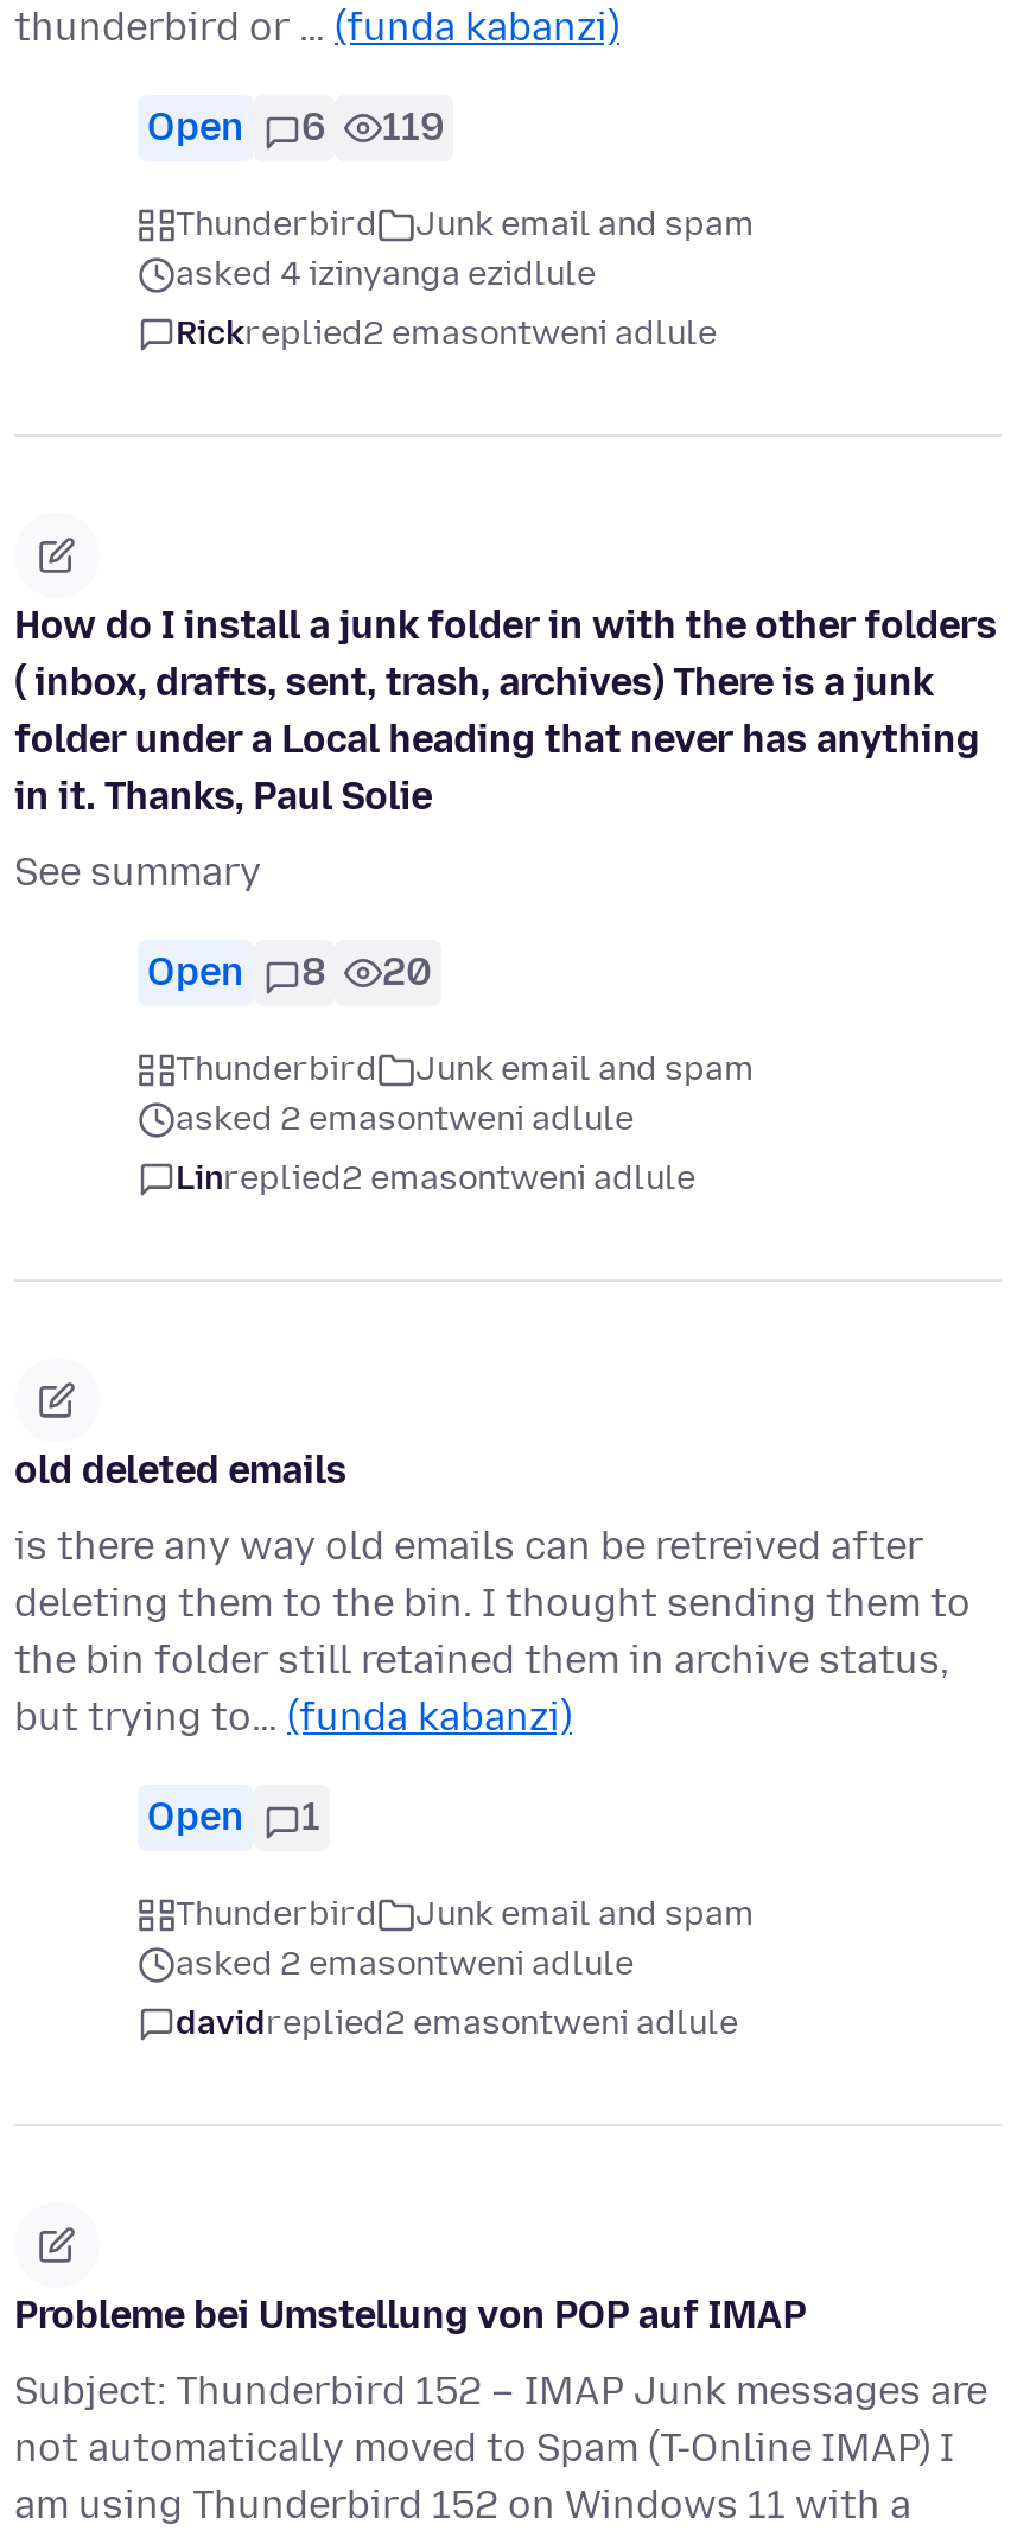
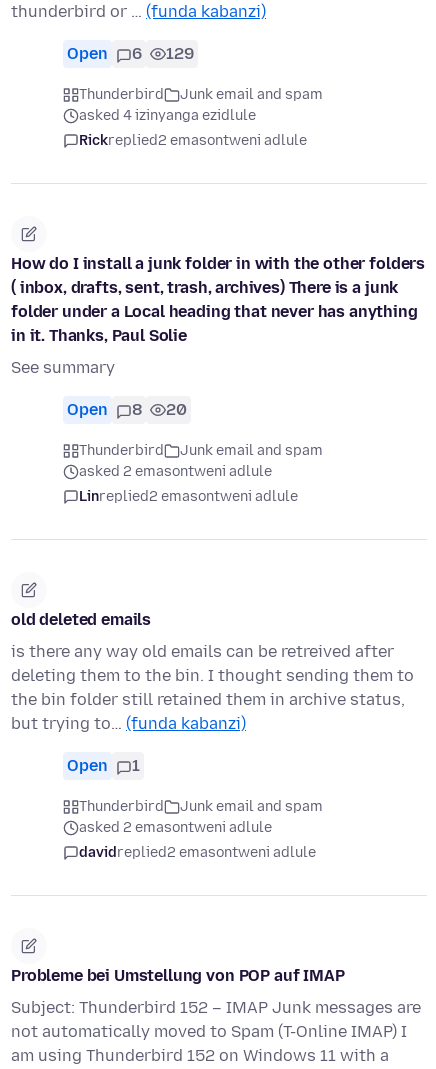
- Open 6 119
+ Open 6 129
